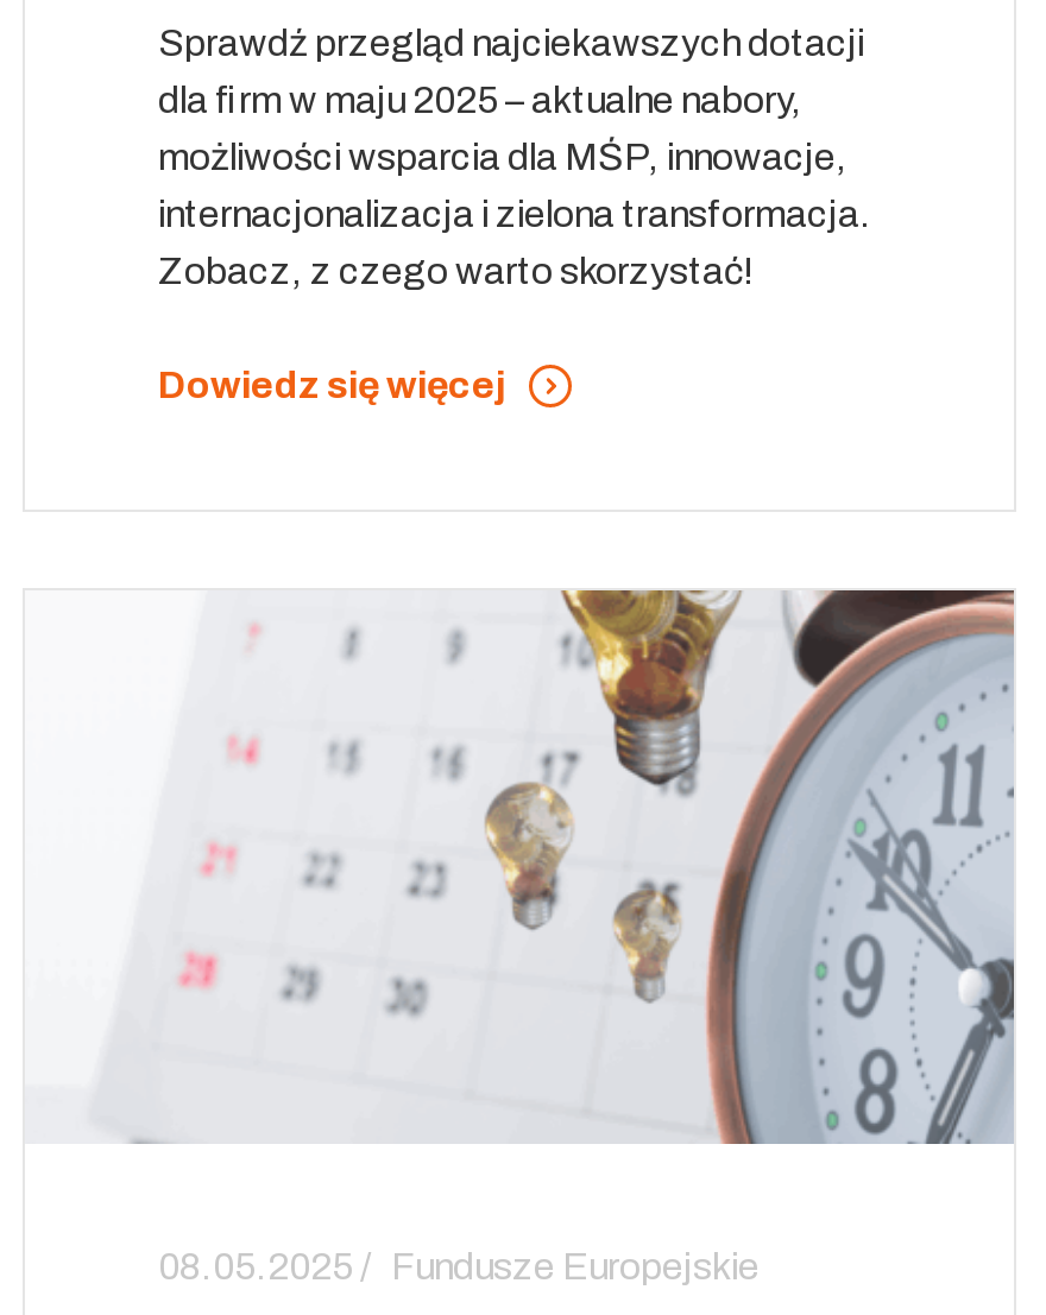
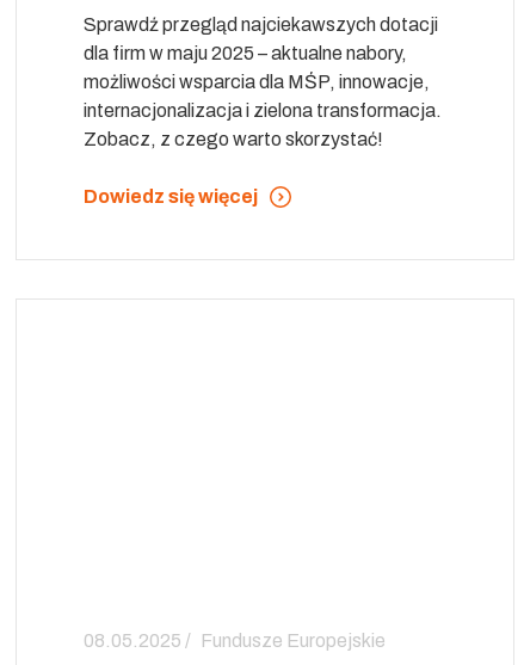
- [image]
